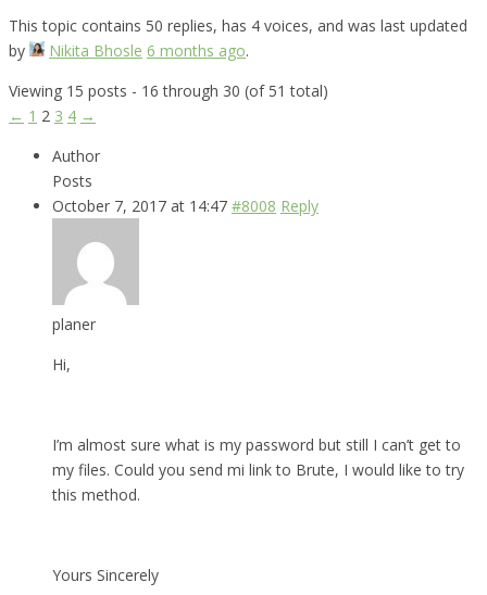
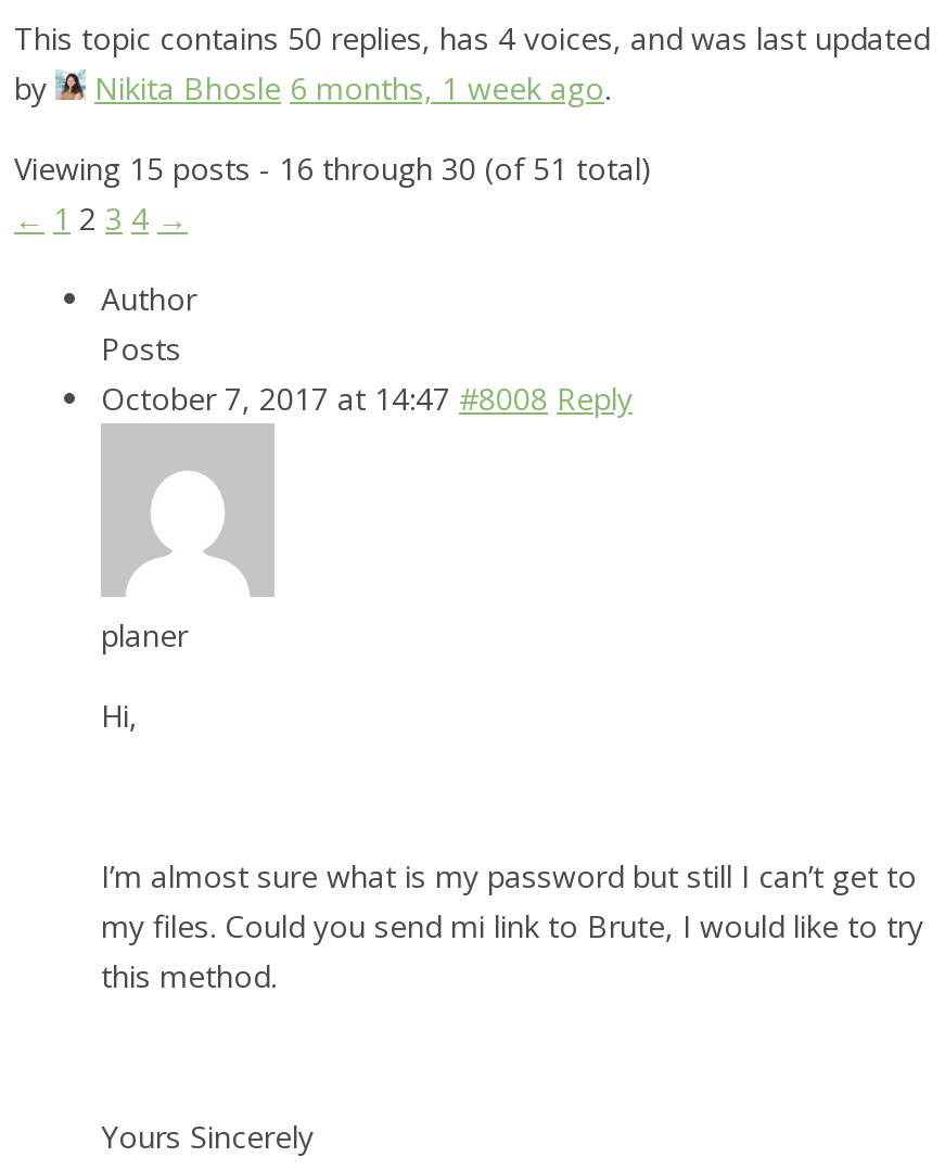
- Nikita Bhosle 6 months ago.
+ Nikita Bhosle 6 months, 1 week ago.
